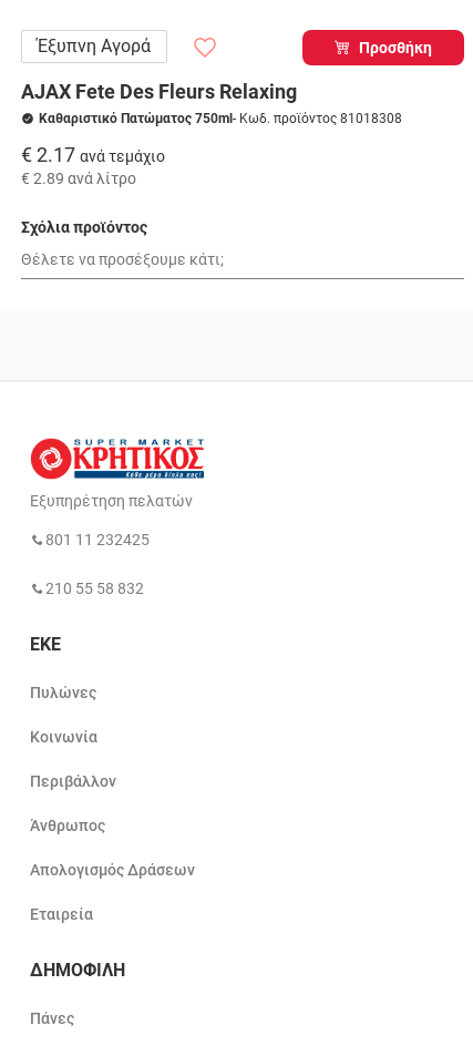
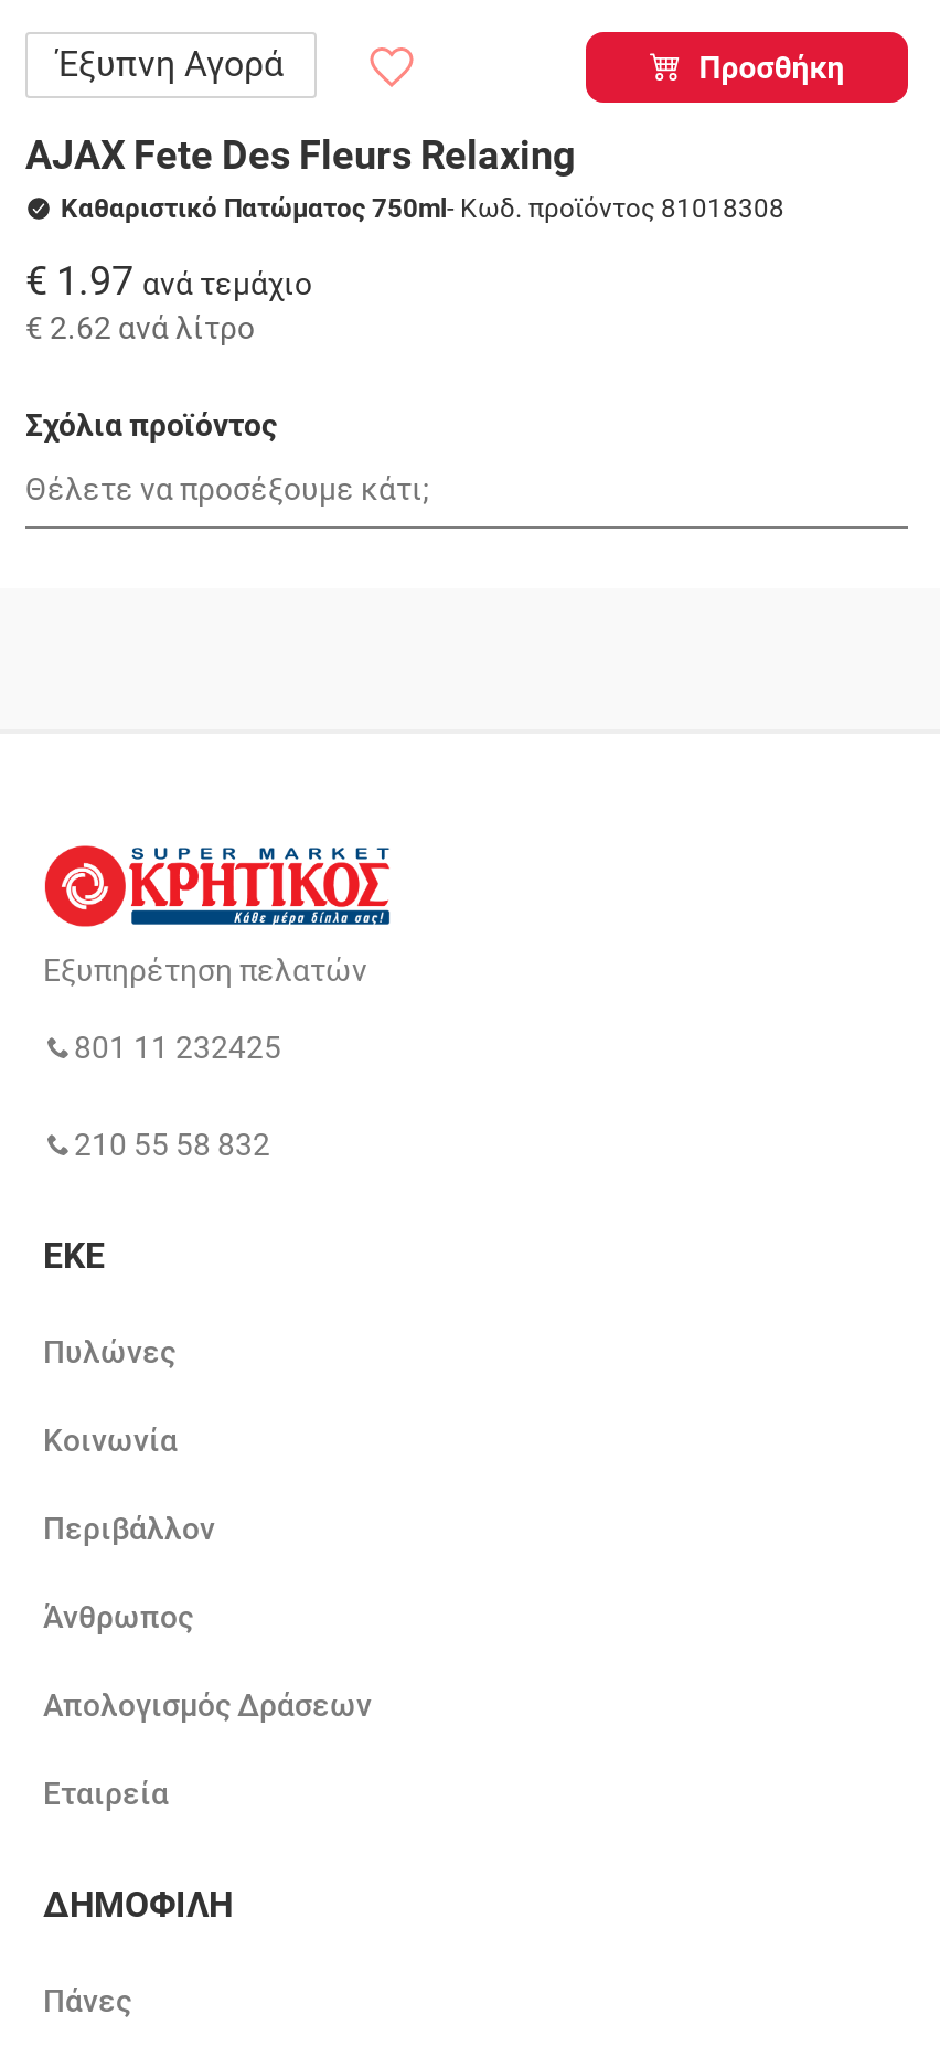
- € 2.17 ανά τεμάχιο
+ € 1.97 ανά τεμάχιο

- € 2.89 ανά λίτρο
+ € 2.62 ανά λίτρο
